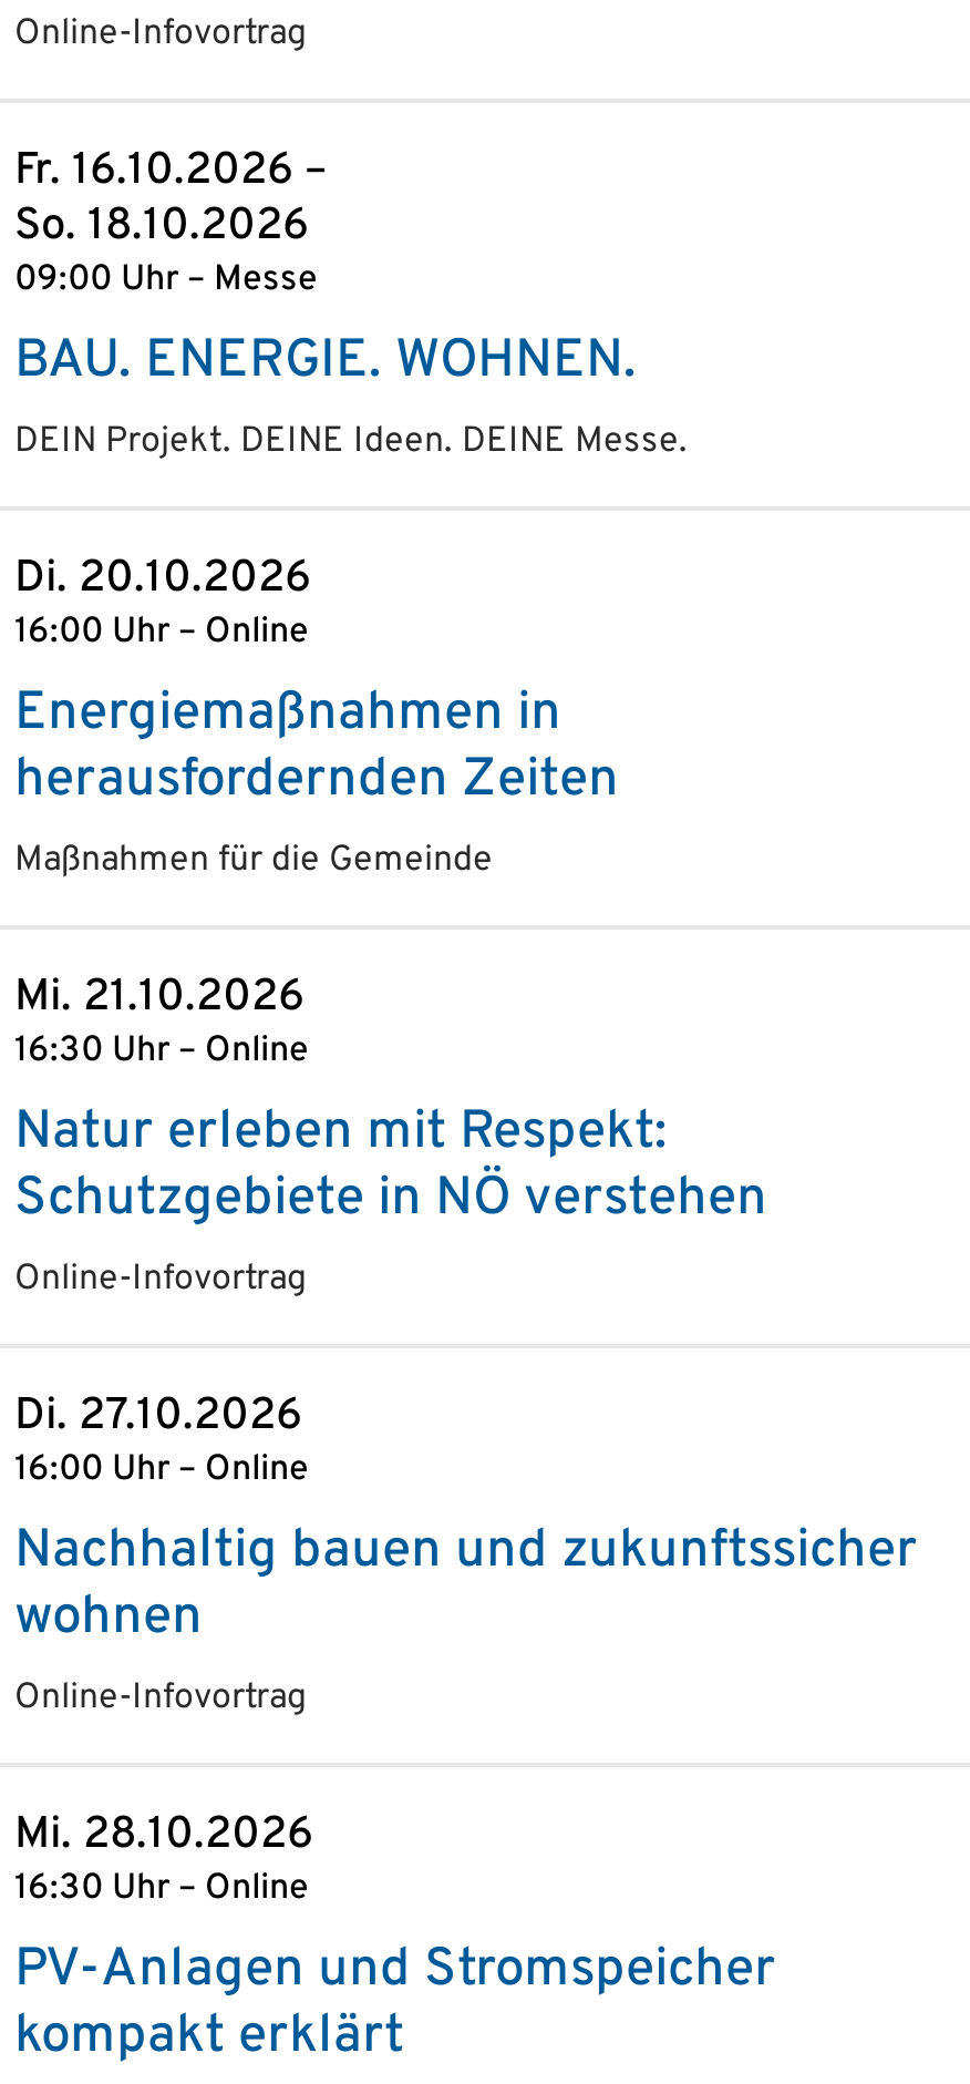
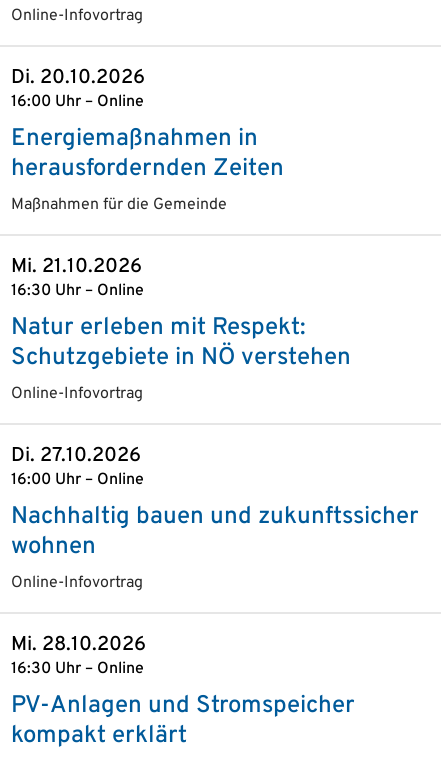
- Fr. 16.10.2026 –
- So. 18.10.2026
- 09:00 Uhr – Messe
- BAU. ENERGIE. WOHNEN.
- DEIN Projekt. DEINE Ideen. DEINE Messe.
